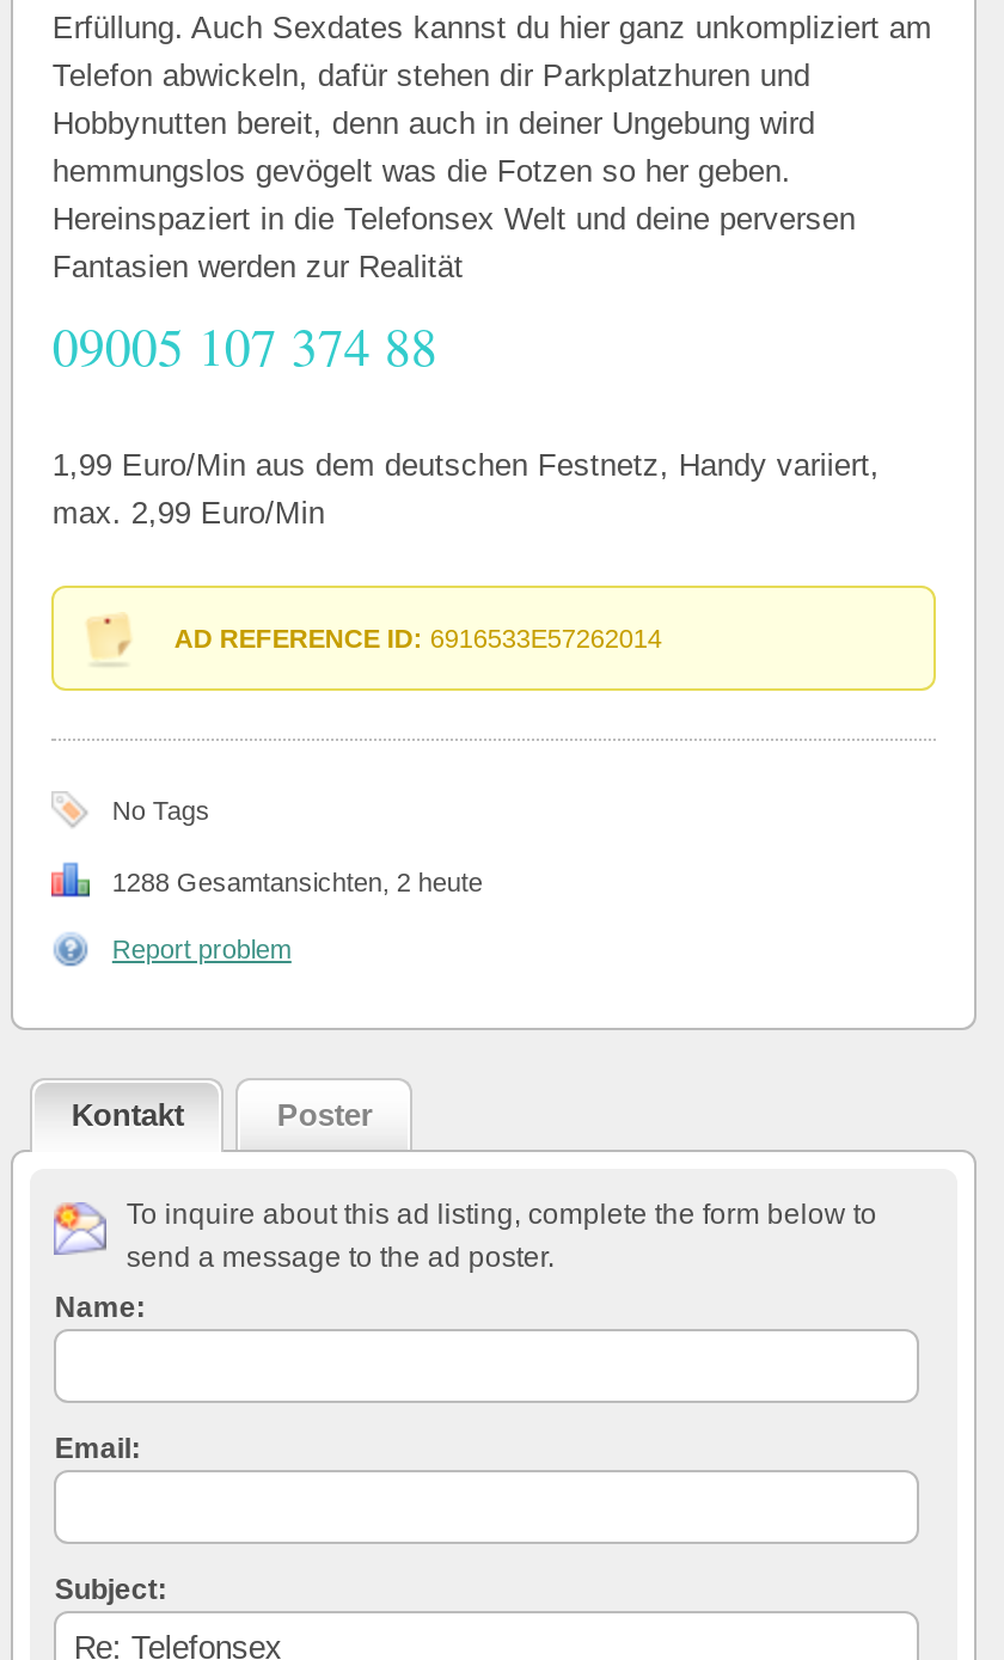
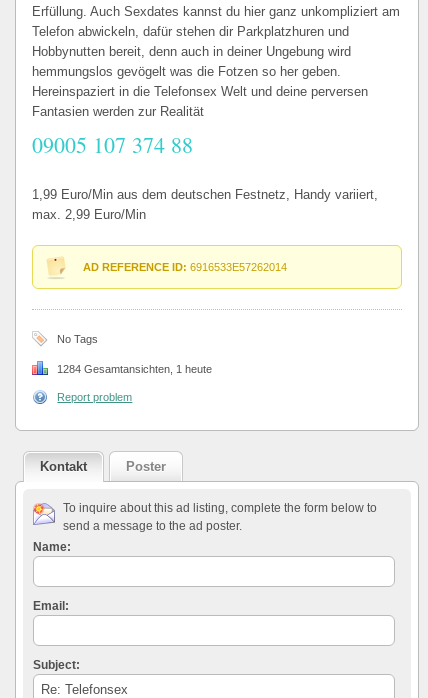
- 1288 Gesamtansichten, 2 heute
+ 1284 Gesamtansichten, 1 heute
